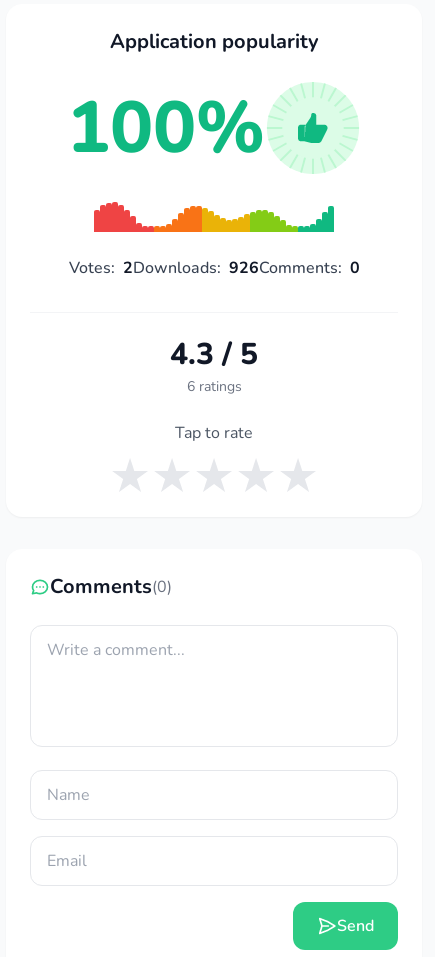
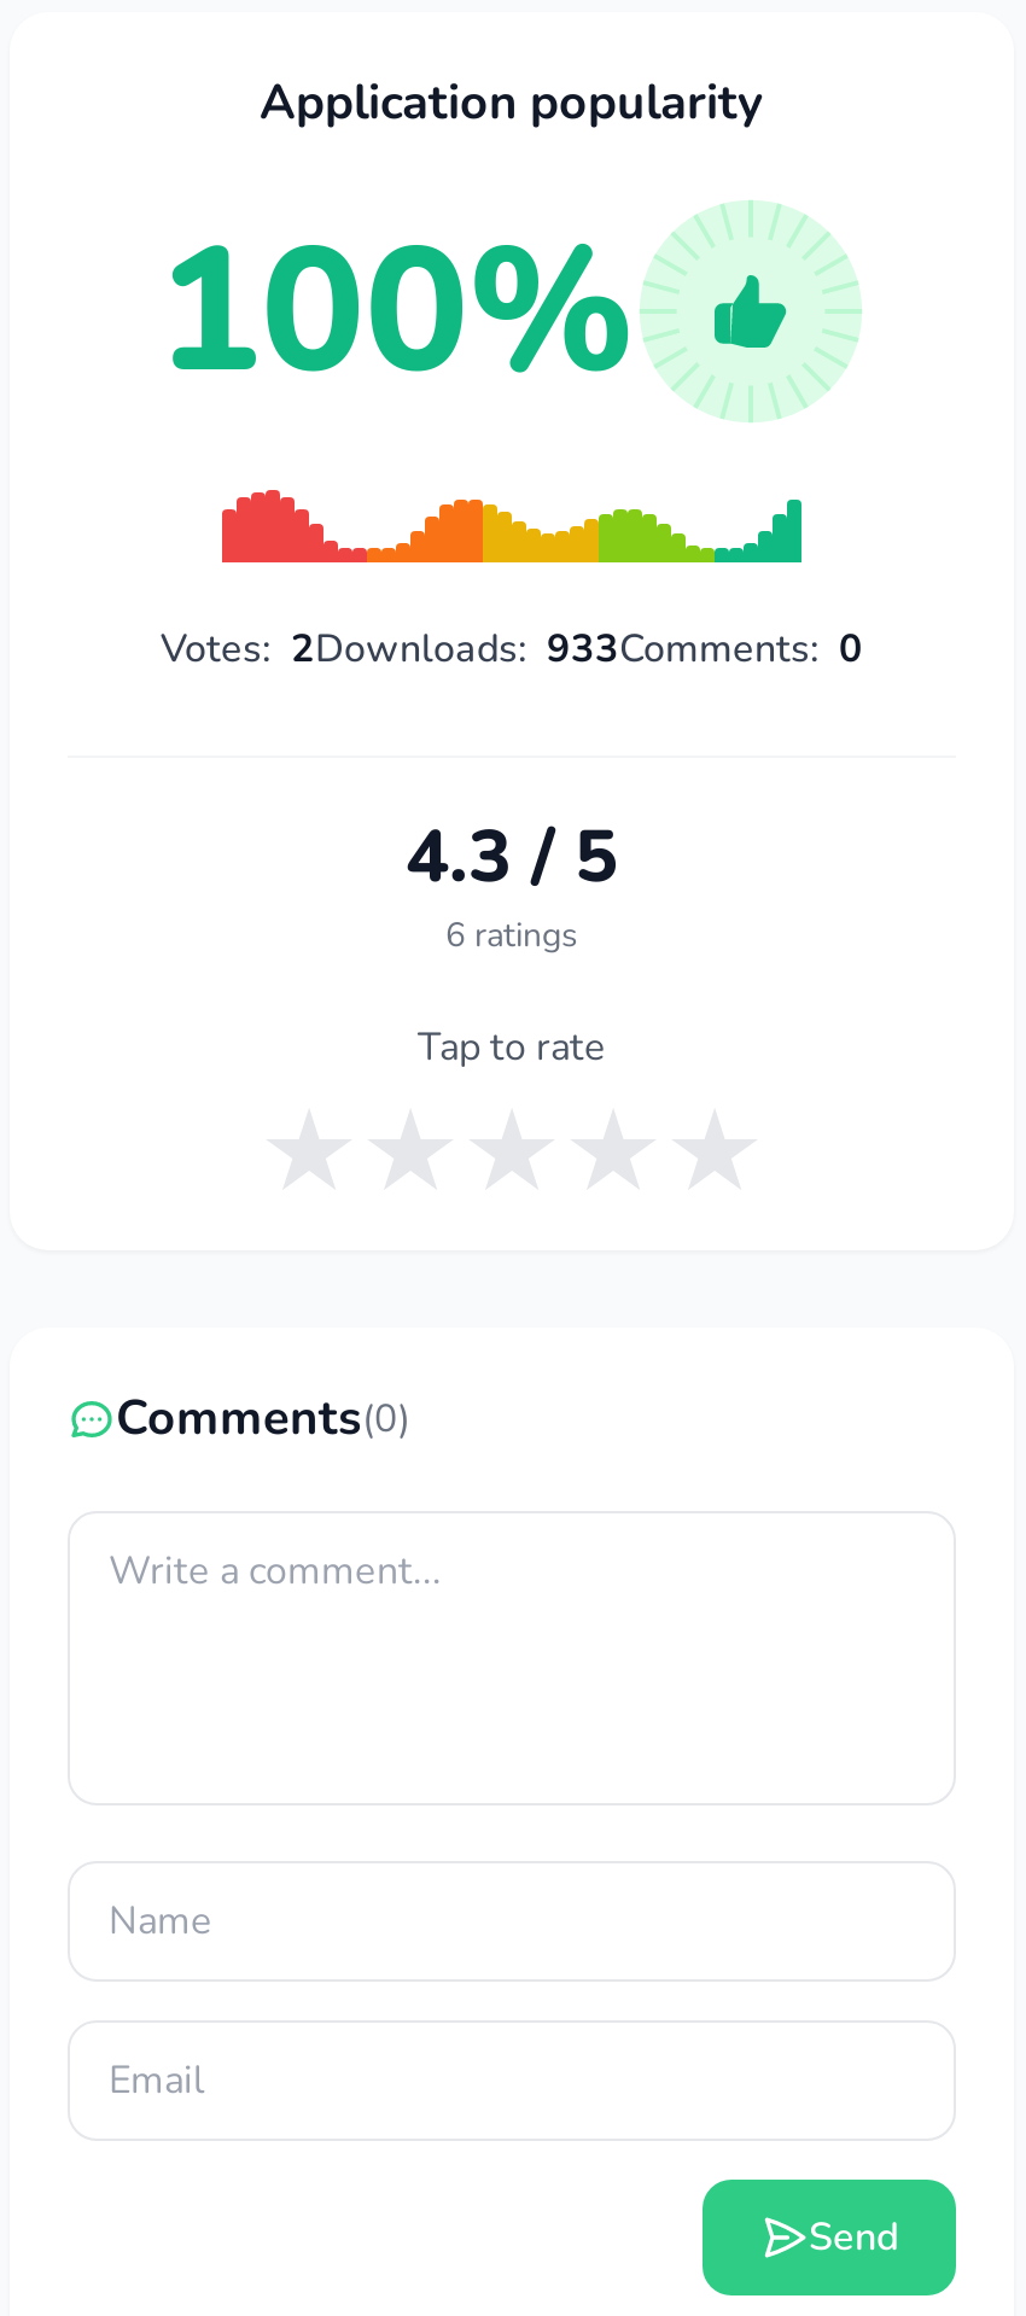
- Votes: 2Downloads: 926Comments: 0
+ Votes: 2Downloads: 933Comments: 0
